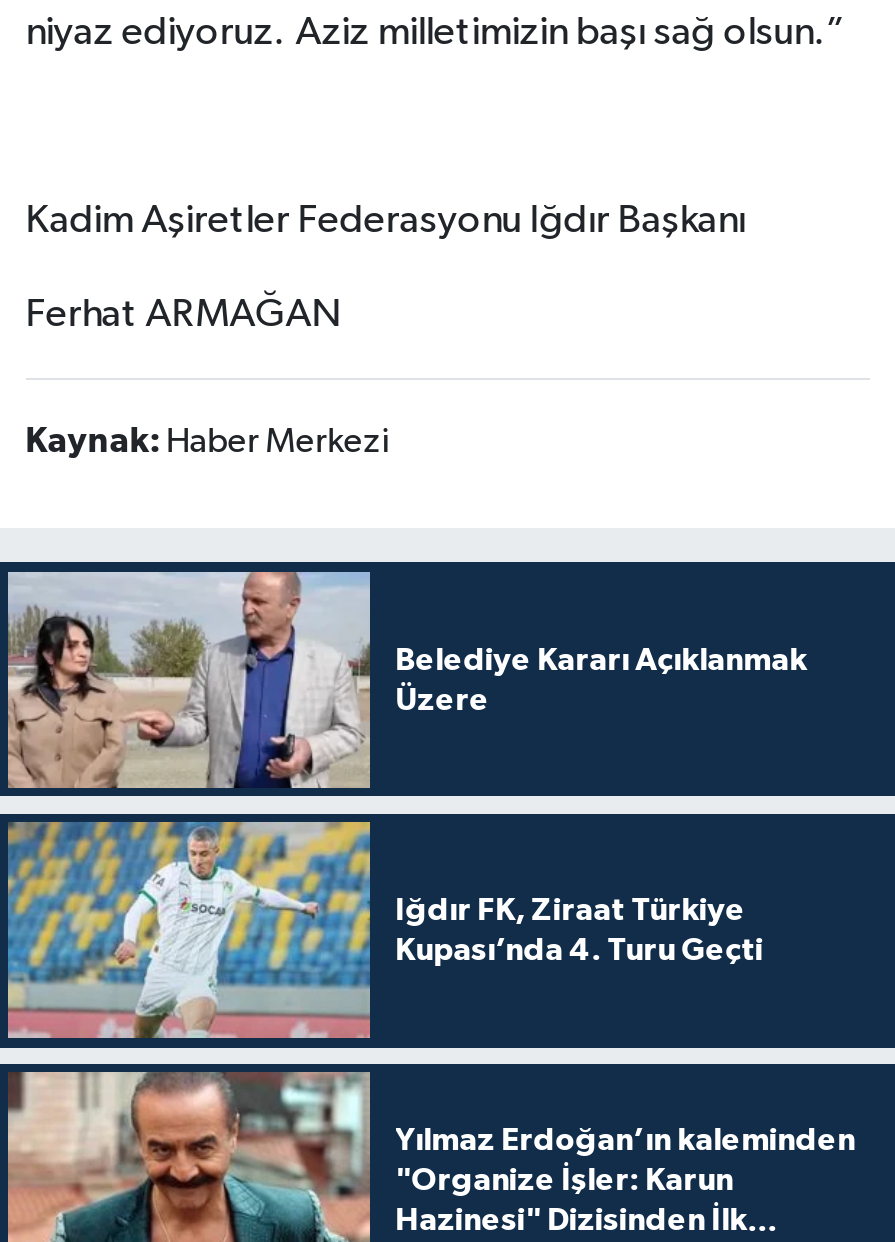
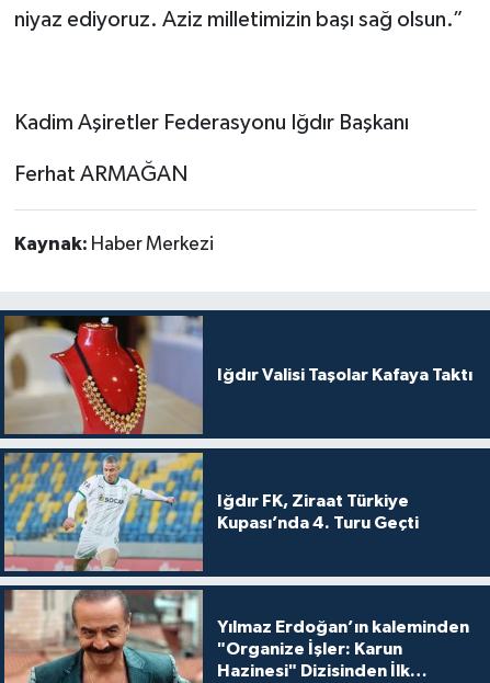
- [image]
- Belediye Kararı Açıklanmak
- Üzere
+ [image]
+ Iğdır Valisi Taşolar Kafaya Taktı
